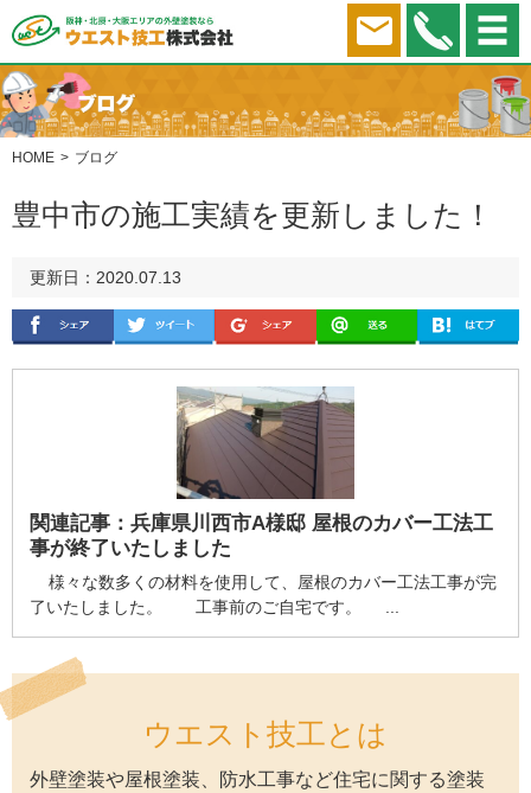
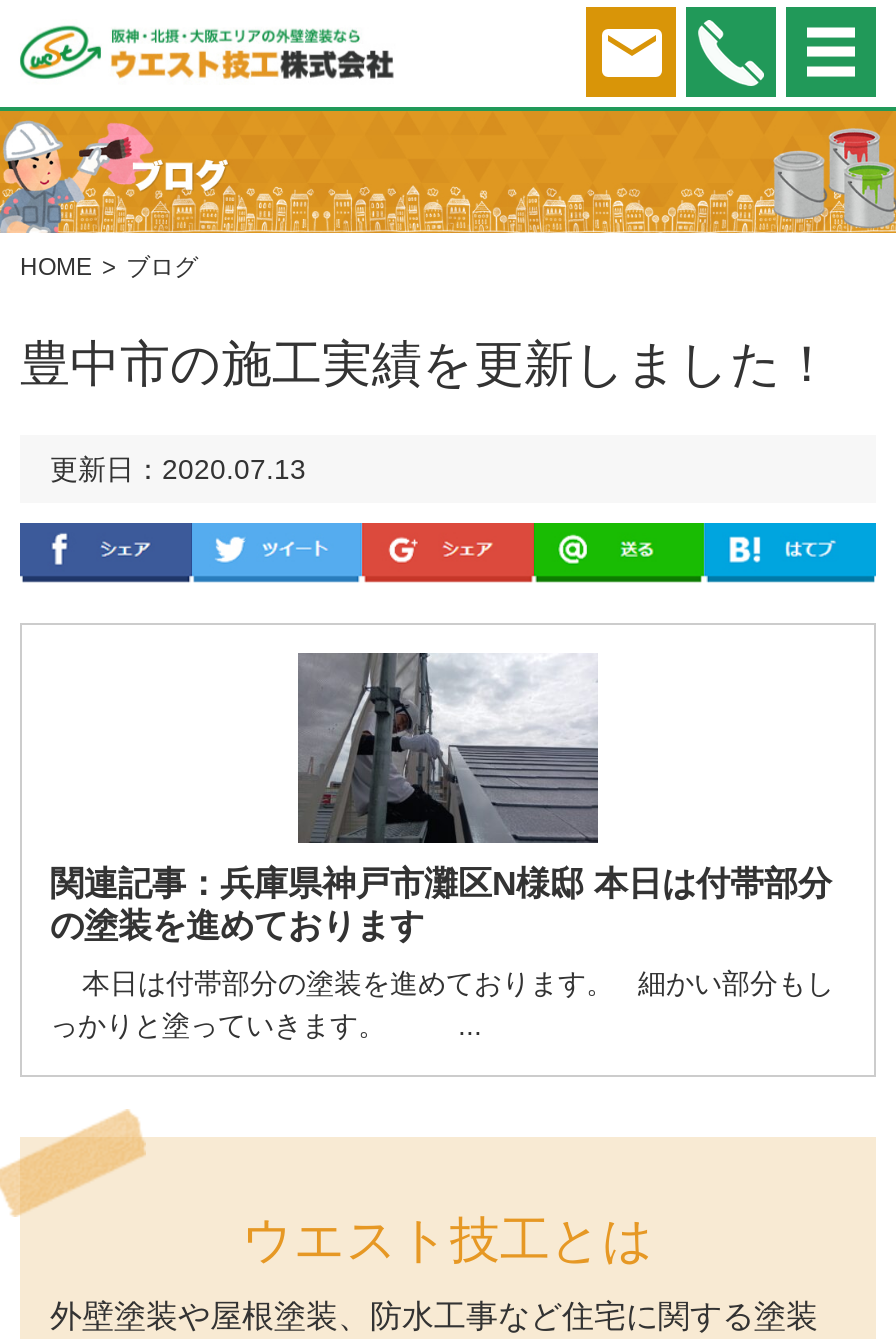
- [image]
- 関連記事：兵庫県川西市A様邸 屋根のカバー工法工
- 事が終了いたしました
+ [image]
+ 関連記事：兵庫県神戸市灘区N様邸 本日は付帯部分
+ の塗装を進めております

- 様々な数多くの材料を使用して、屋根のカバー工法工事が完
- 了いたしました。 工事前のご自宅です。 ...
+ 本日は付帯部分の塗装を進めております。 細かい部分もし
+ っかりと塗っていきます。 ...
